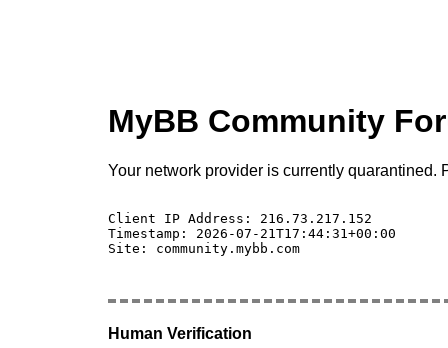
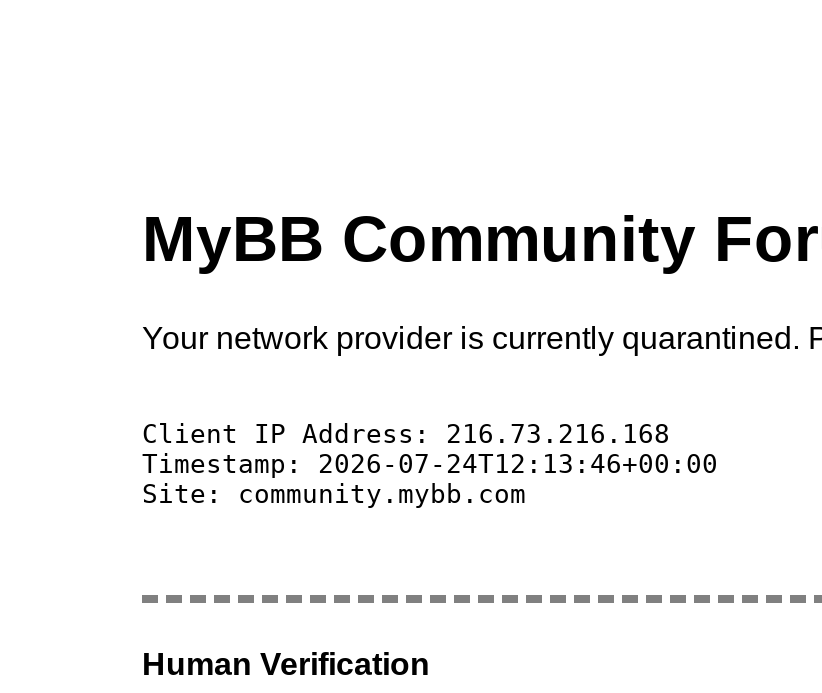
- Client IP Address: 216.73.217.152
+ Client IP Address: 216.73.216.168

- Timestamp: 2026-07-21T17:44:31+00:00
+ Timestamp: 2026-07-24T12:13:46+00:00
